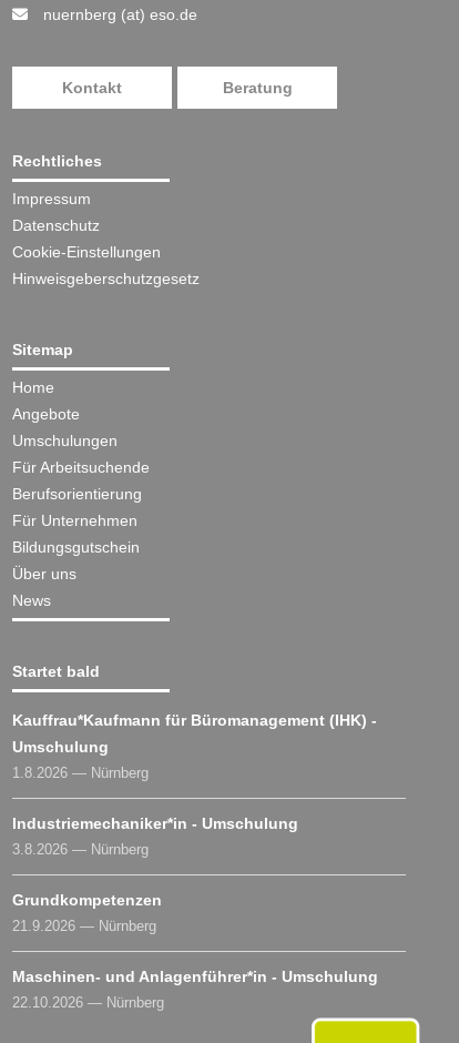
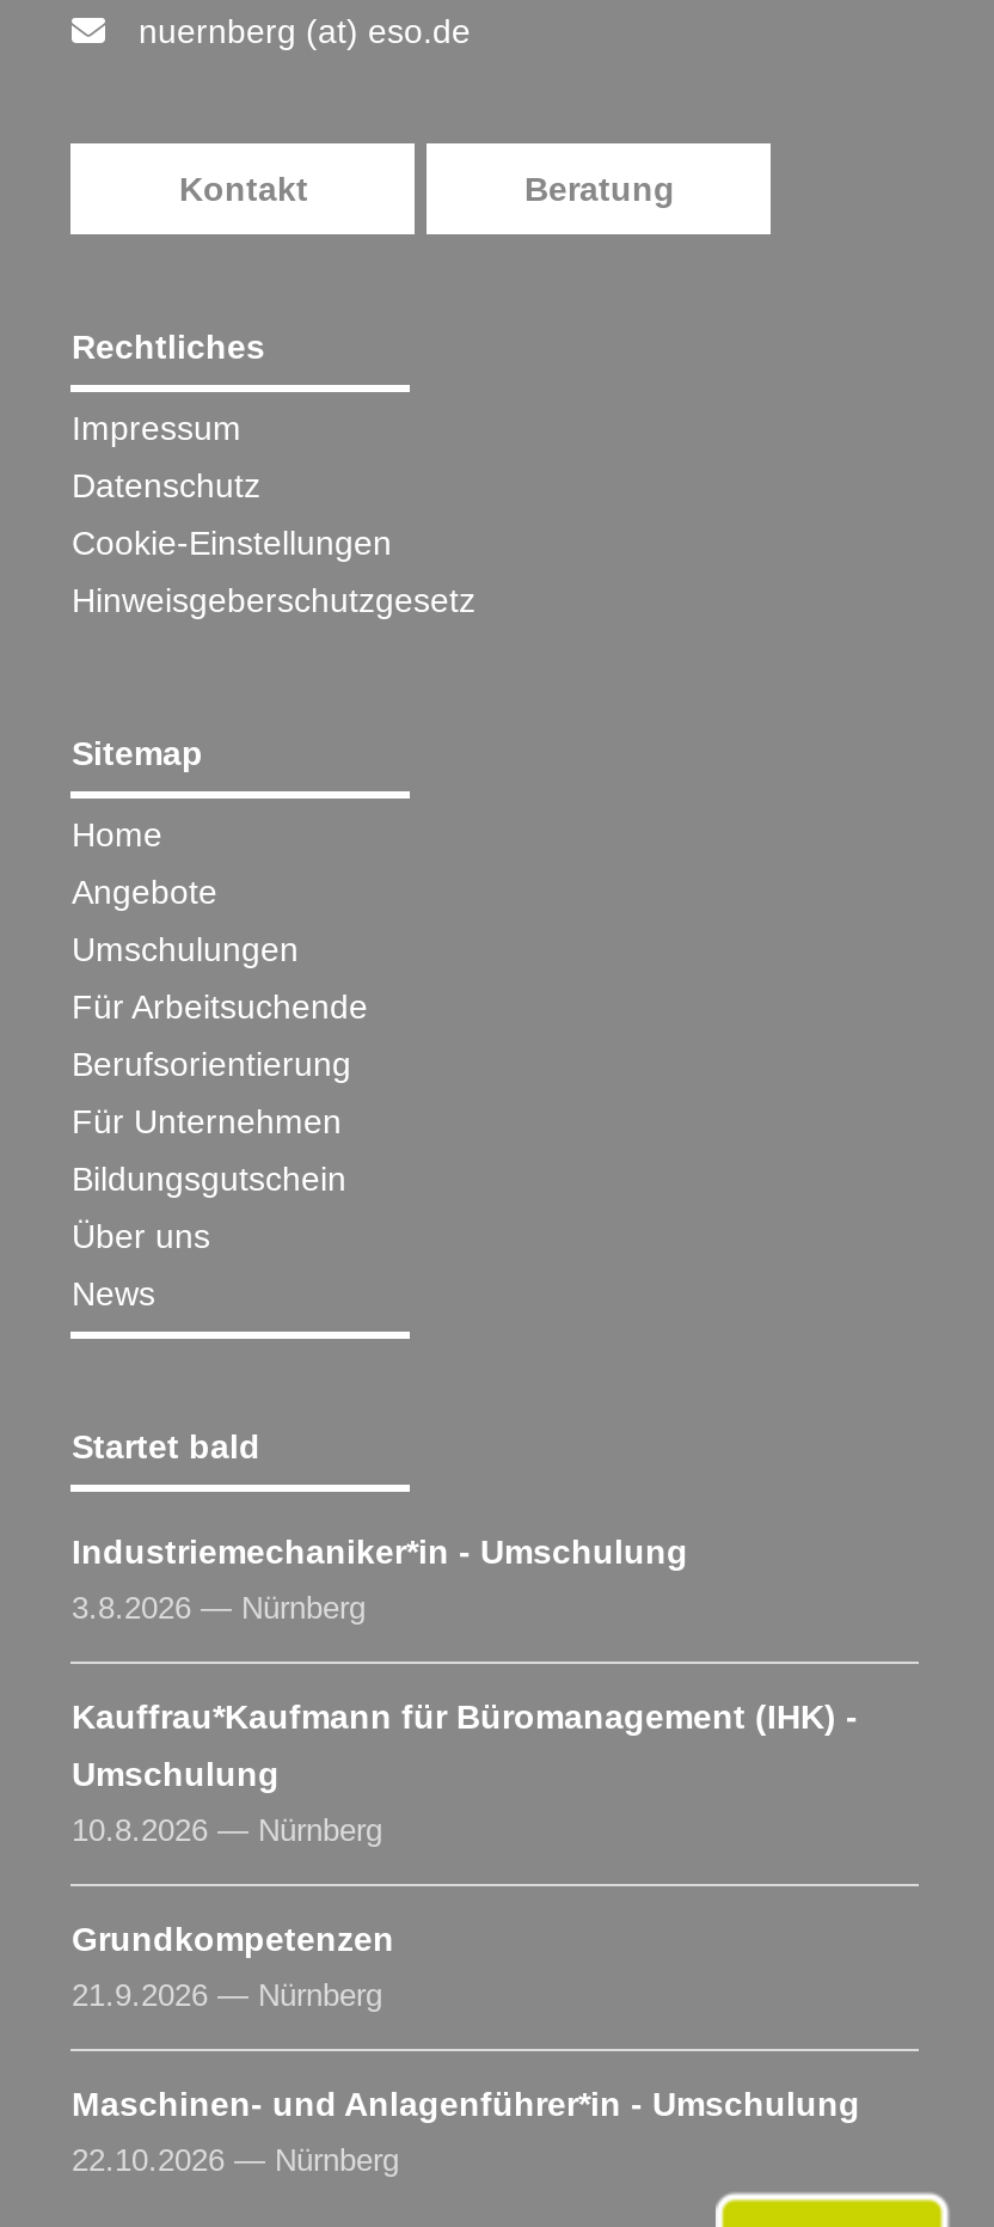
moved down: Kauffrau*Kaufmann für Büromanagement (IHK) - | Umschulung

- 1.8.2026 — Nürnberg
+ 10.8.2026 — Nürnberg

moved up: Industriemechaniker*in - Umschulung | 3.8.2026 — Nürnberg
